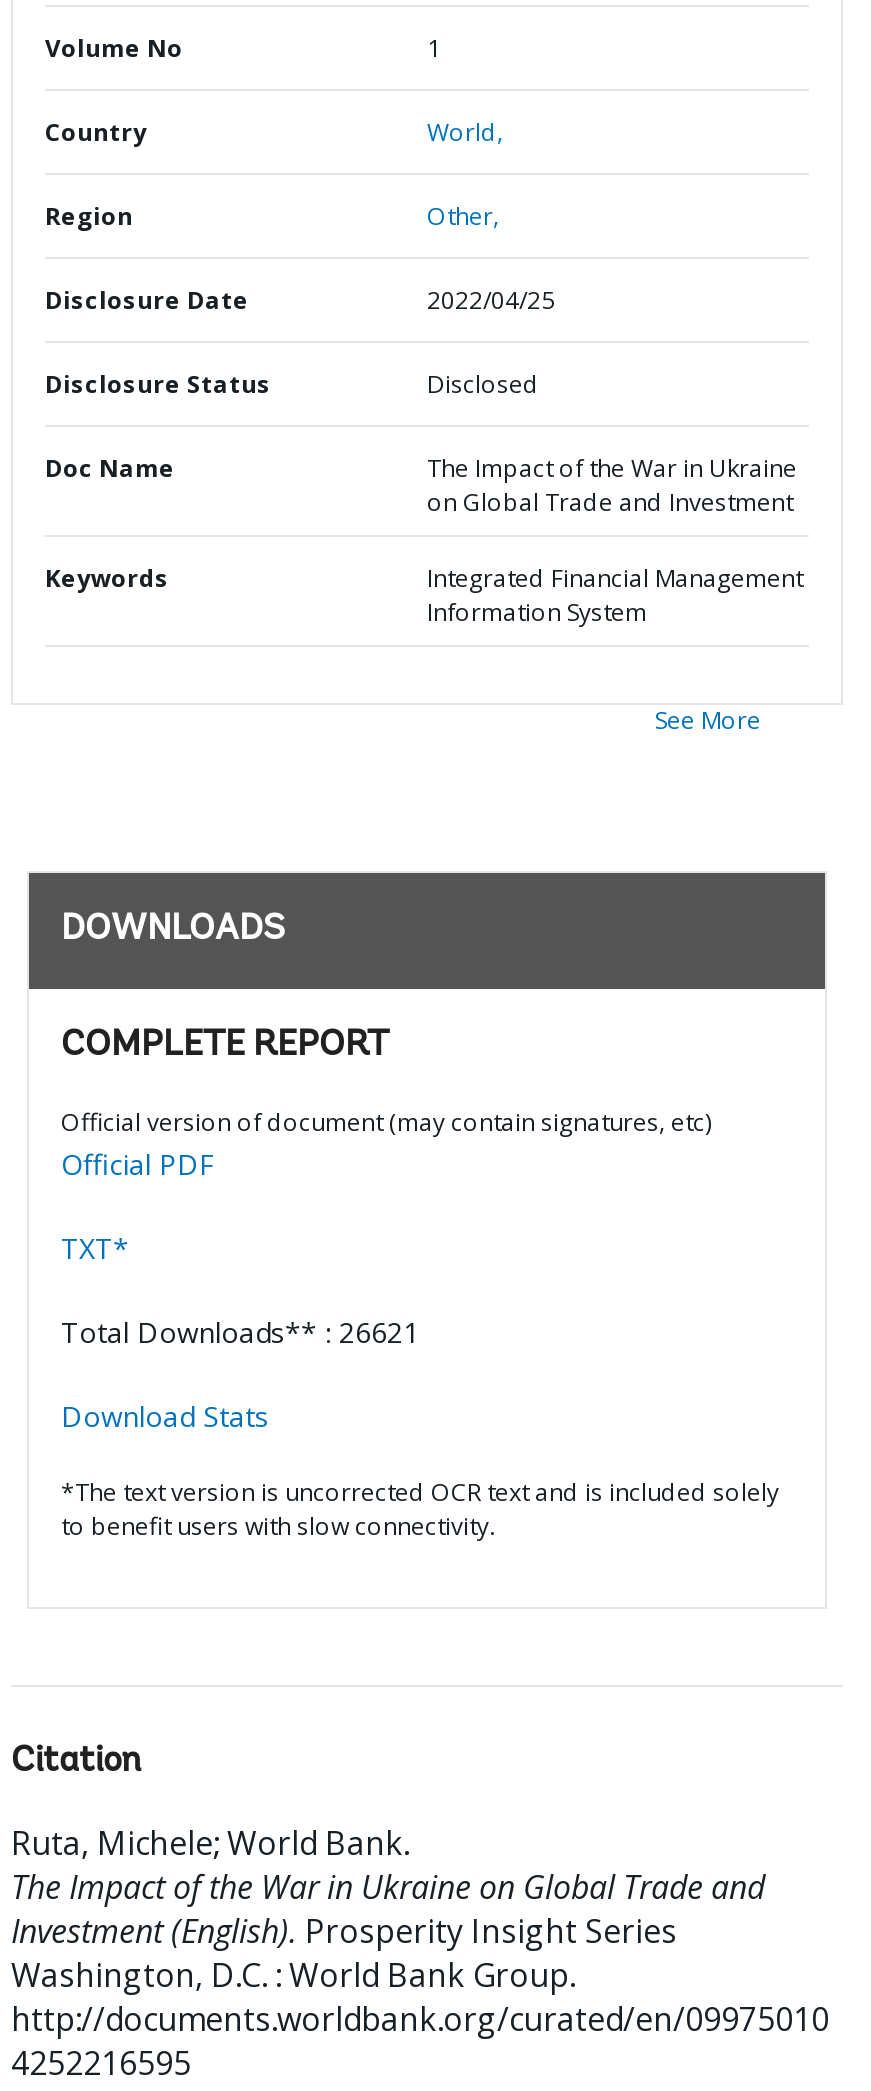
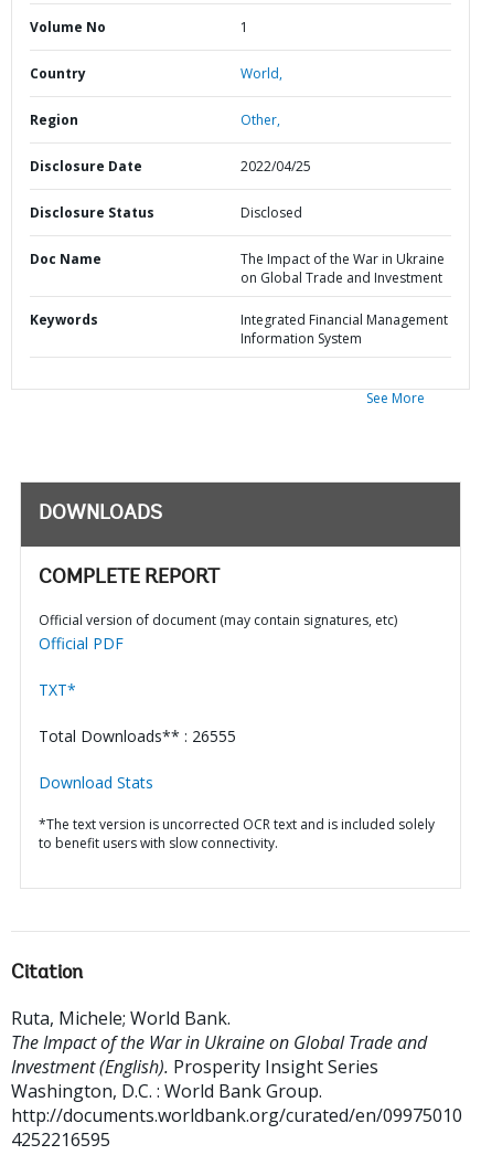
- Total Downloads** : 26621
+ Total Downloads** : 26555
